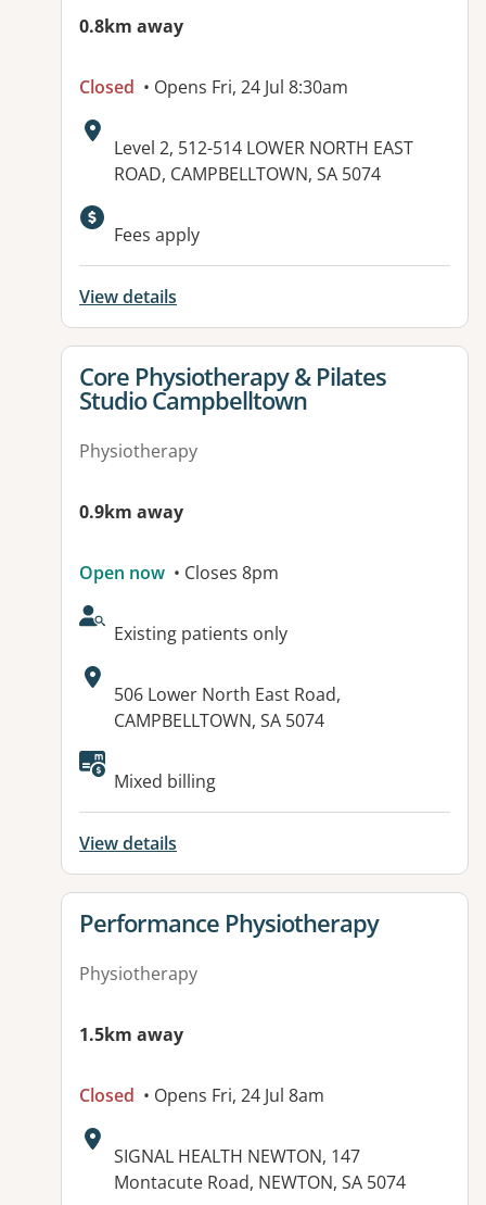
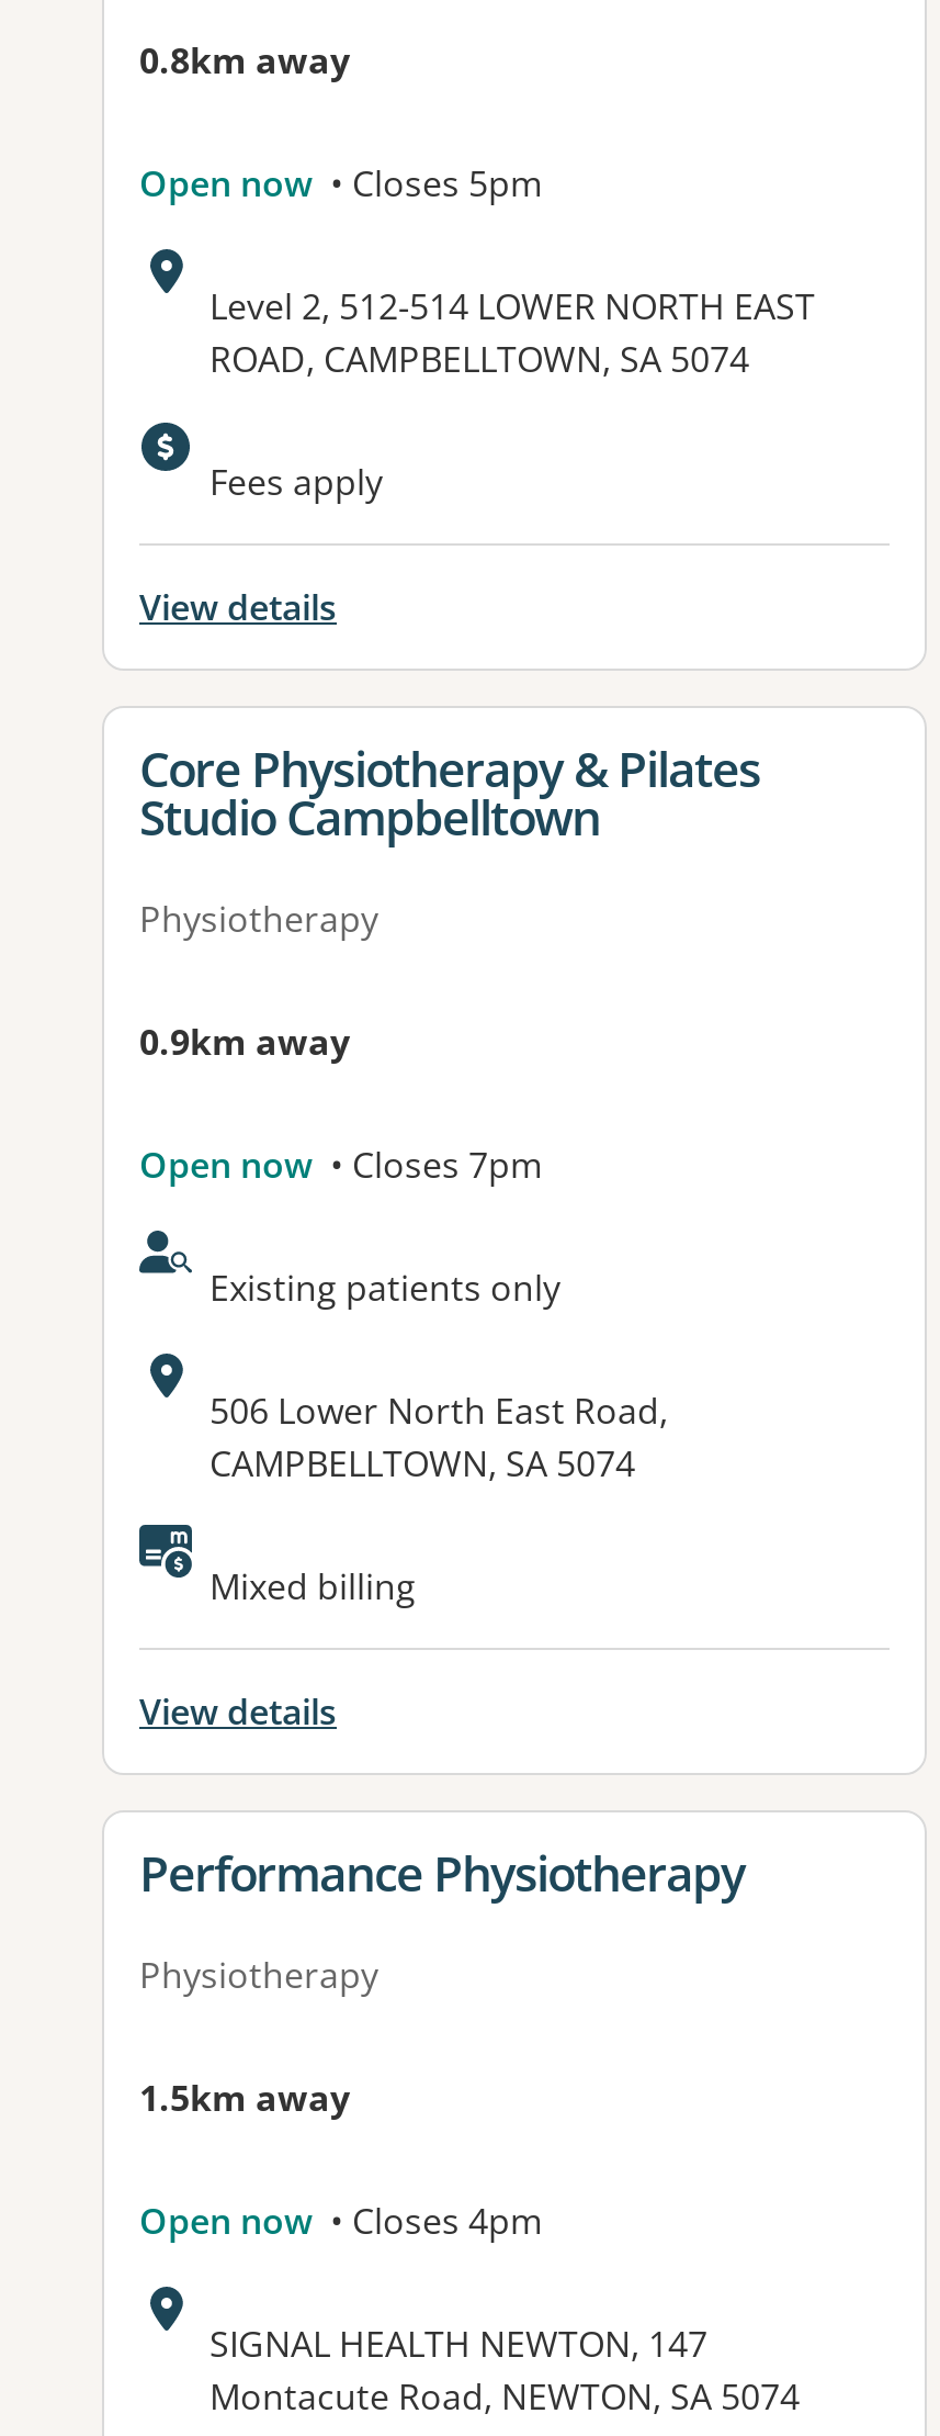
- Closed • Opens Fri, 24 Jul 8:30am
+ Open now • Closes 5pm

- Open now • Closes 8pm
+ Open now • Closes 7pm

- Closed • Opens Fri, 24 Jul 8am
+ Open now • Closes 4pm
